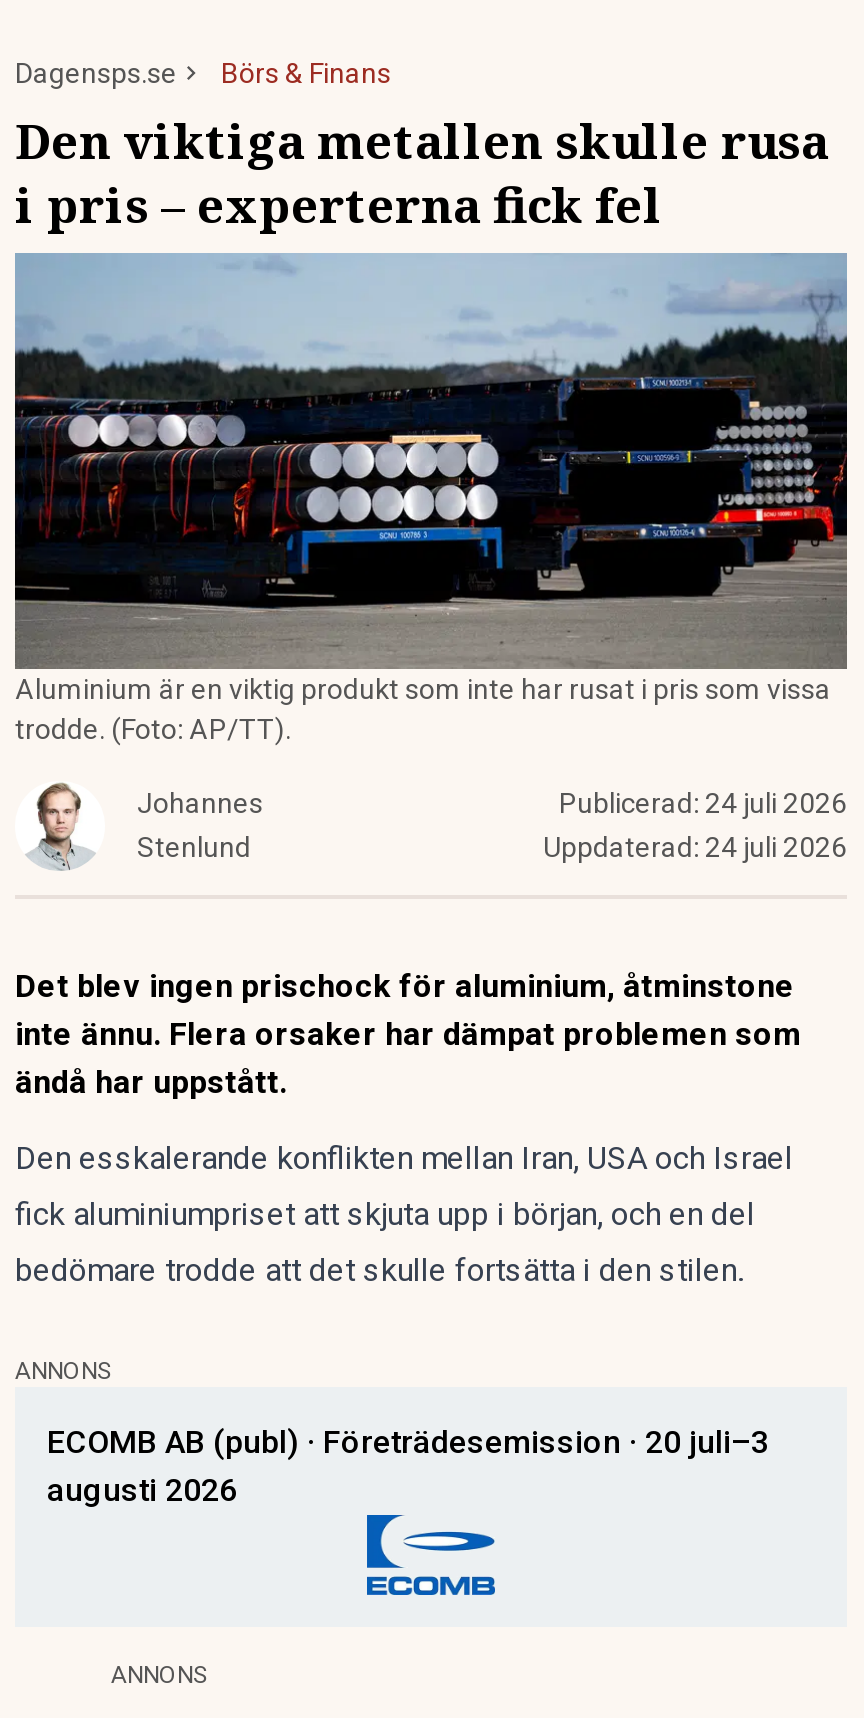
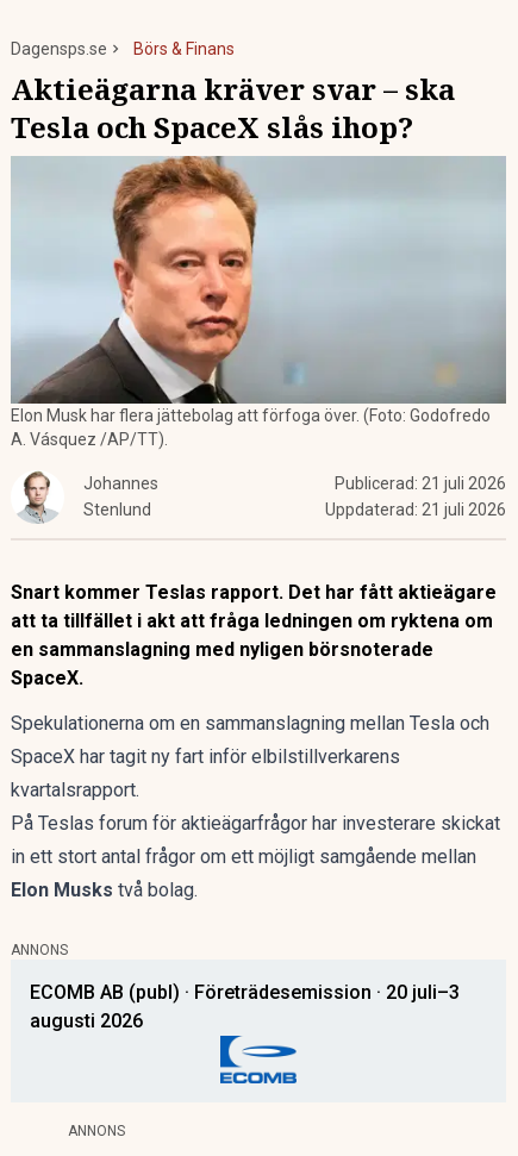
- Den viktiga metallen skulle rusa
- i pris – experterna fick fel
+ Aktieägarna kräver svar – ska
+ Tesla och SpaceX slås ihop?

- [image]
- Aluminium är en viktig produkt som inte har rusat i pris som vissa
- trodde. (Foto: AP/TT).
+ [image]
+ Elon Musk har flera jättebolag att förfoga över. (Foto: Godofredo
+ A. Vásquez /AP/TT).

- Publicerad: 24 juli 2026
- Uppdaterad: 24 juli 2026
+ Publicerad: 21 juli 2026
+ Uppdaterad: 21 juli 2026

- Det blev ingen prischock för aluminium, åtminstone
- inte ännu. Flera orsaker har dämpat problemen som
- ändå har uppstått.
- Den esskalerande konflikten mellan Iran, USA och Israel
- fick aluminiumpriset att skjuta upp i början, och en del
- bedömare trodde att det skulle fortsätta i den stilen.
+ Snart kommer Teslas rapport. Det har fått aktieägare
+ att ta tillfället i akt att fråga ledningen om ryktena om
+ en sammanslagning med nyligen börsnoterade
+ SpaceX.
+ Spekulationerna om en sammanslagning mellan Tesla och
+ SpaceX har tagit ny fart inför elbilstillverkarens
+ kvartalsrapport.
+ På Teslas forum för aktieägarfrågor har investerare skickat
+ in ett stort antal frågor om ett möjligt samgående mellan
+ Elon Musks två bolag.
